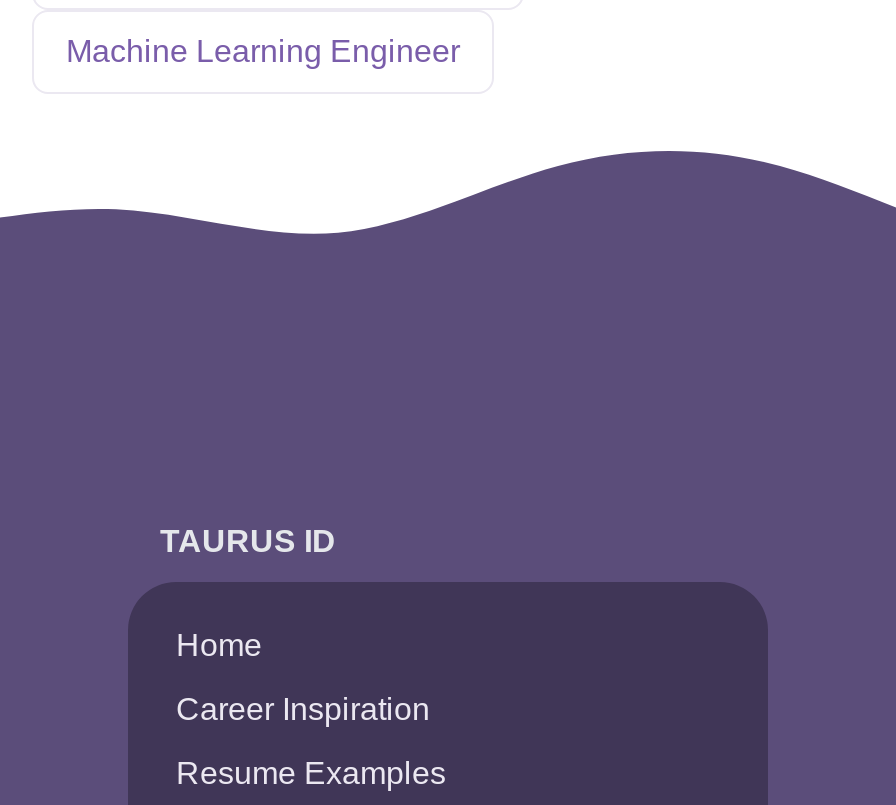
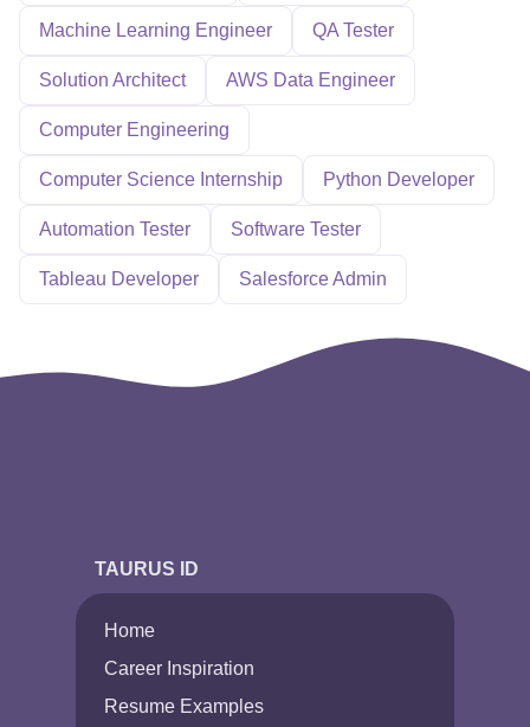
+ QA Tester
+ Solution Architect
+ AWS Data Engineer
+ Computer Engineering
+ Computer Science Internship
+ Python Developer
+ Automation Tester
+ Software Tester
+ Tableau Developer
+ Salesforce Admin
